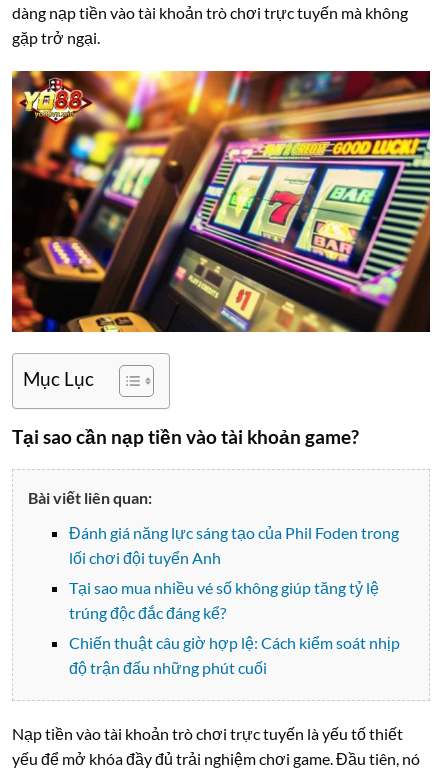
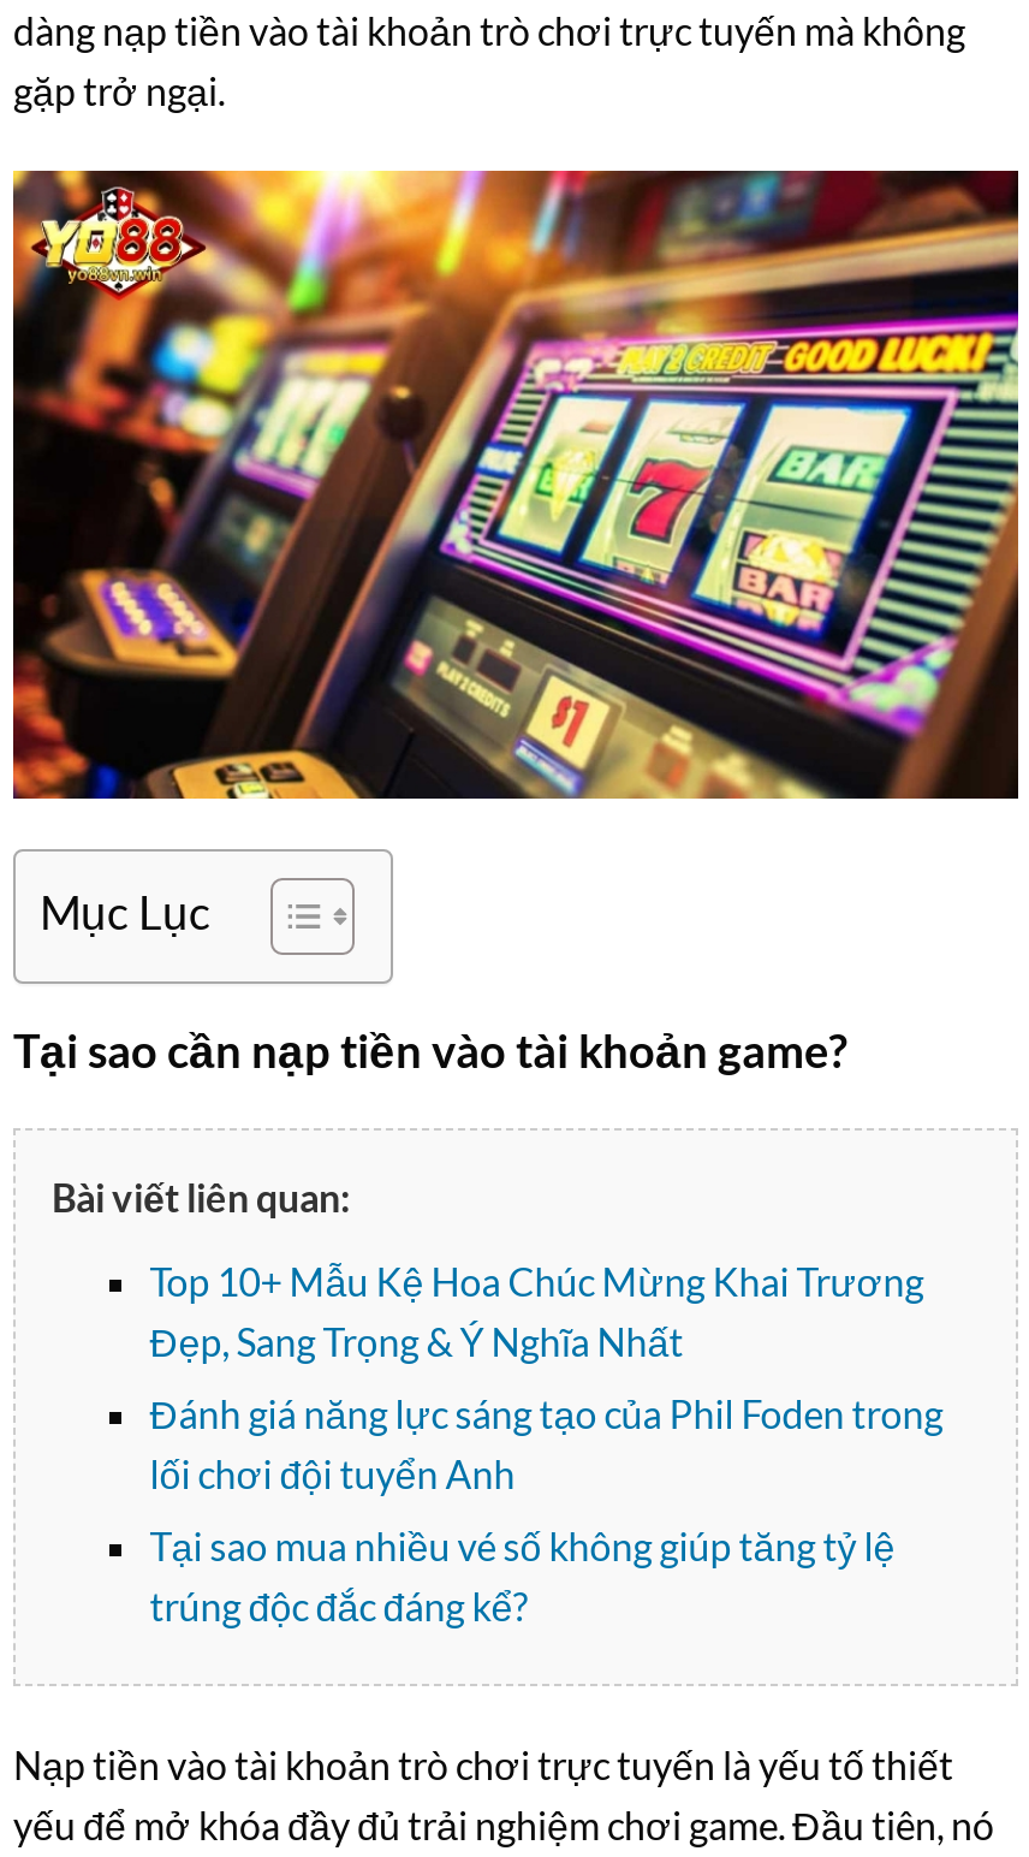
+ Top 10+ Mẫu Kệ Hoa Chúc Mừng Khai Trương
+ Đẹp, Sang Trọng & Ý Nghĩa Nhất

moved down: Đánh giá năng lực sáng tạo của Phil Foden trong | lối chơi đội tuyển Anh | Tại sao mua nhiều vé số không giúp tăng tỷ lệ | trúng độc đắc đáng kể?

- Chiến thuật câu giờ hợp lệ: Cách kiểm soát nhịp
- độ trận đấu những phút cuối
